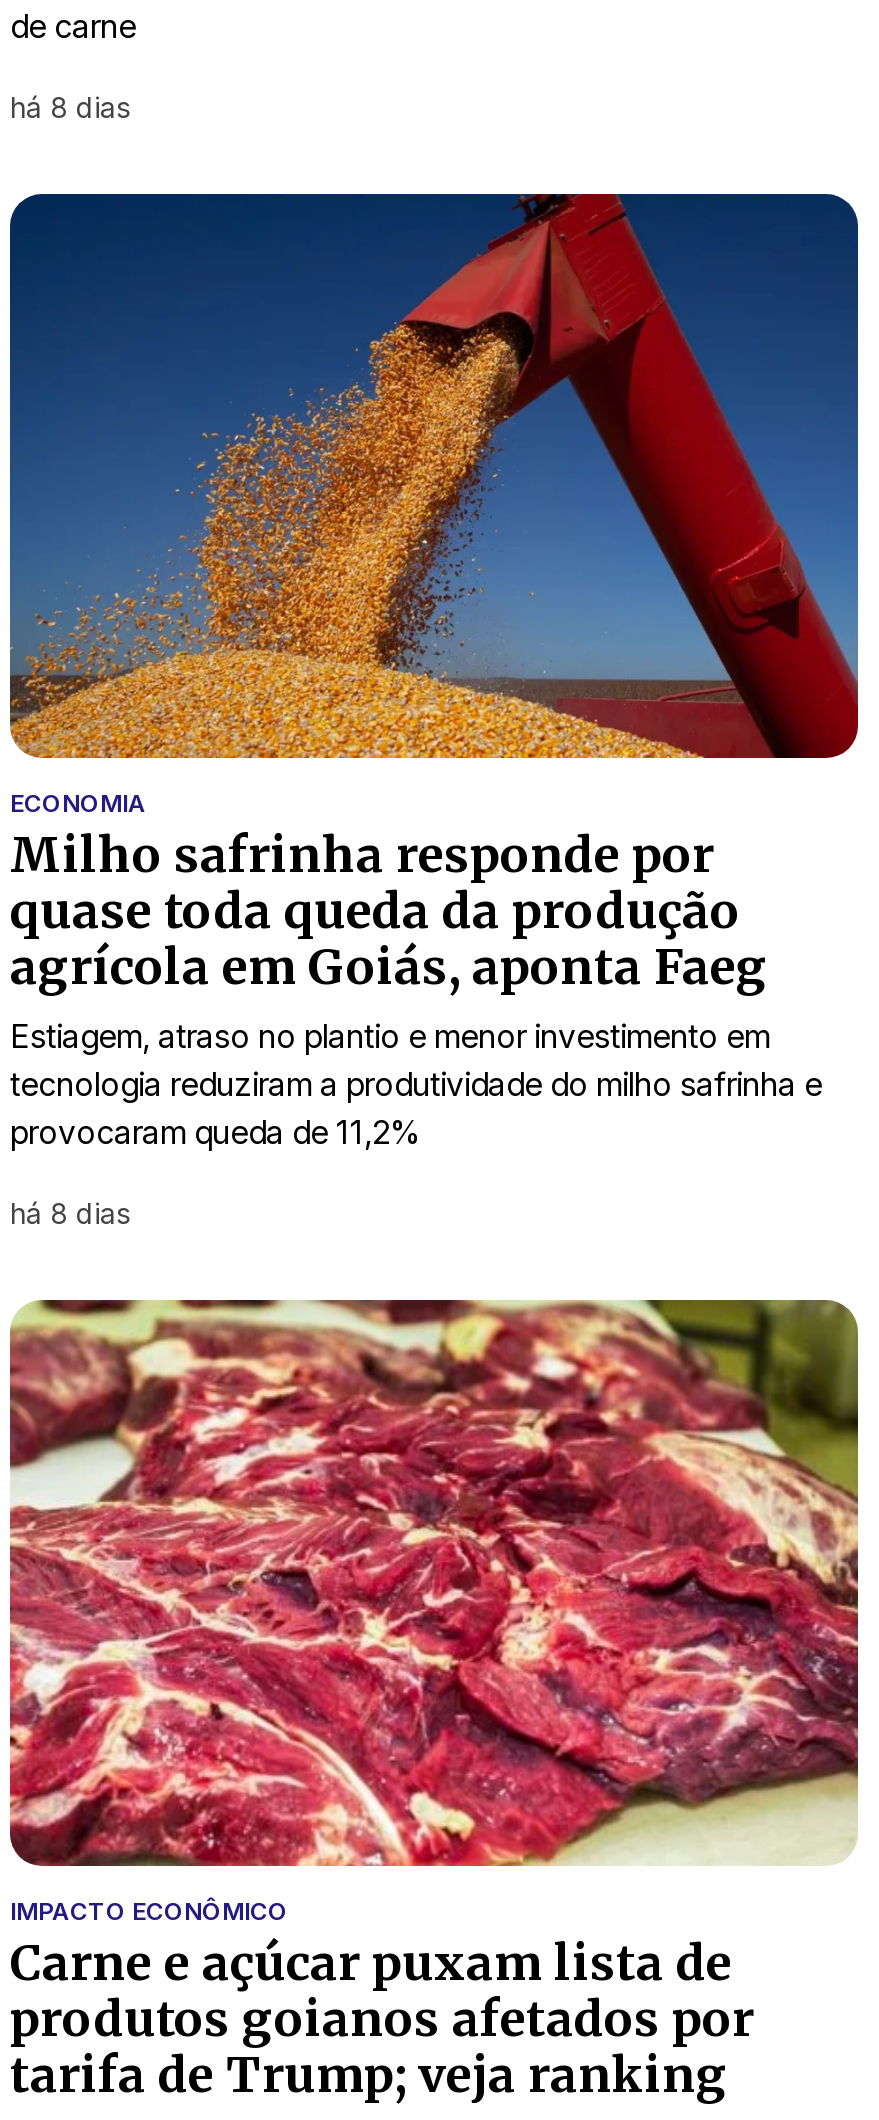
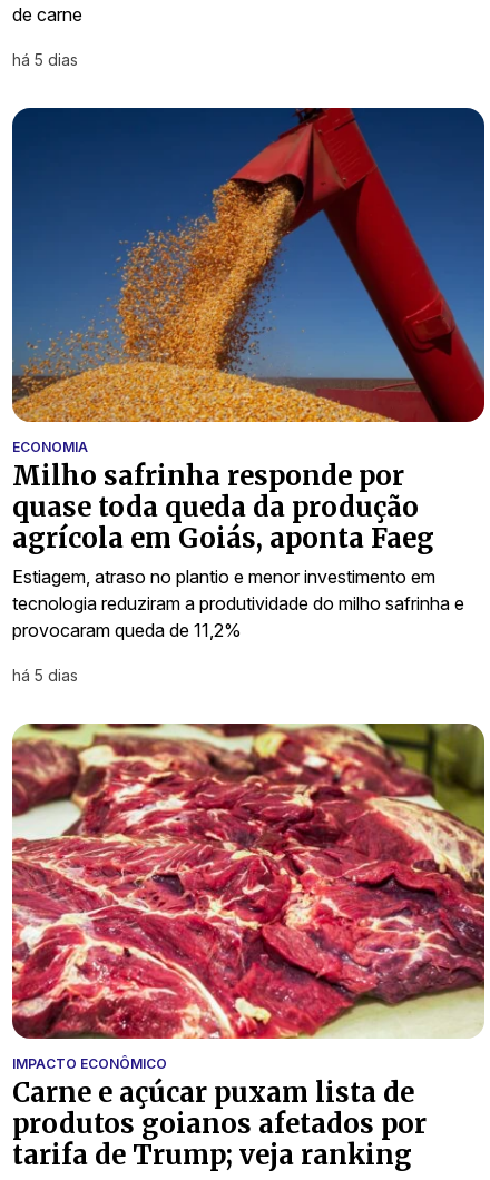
- há 8 dias
+ há 5 dias

- há 8 dias
+ há 5 dias
